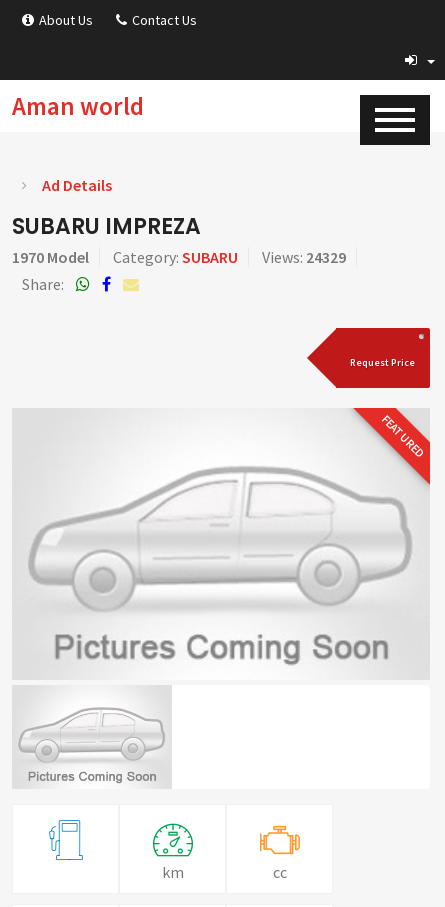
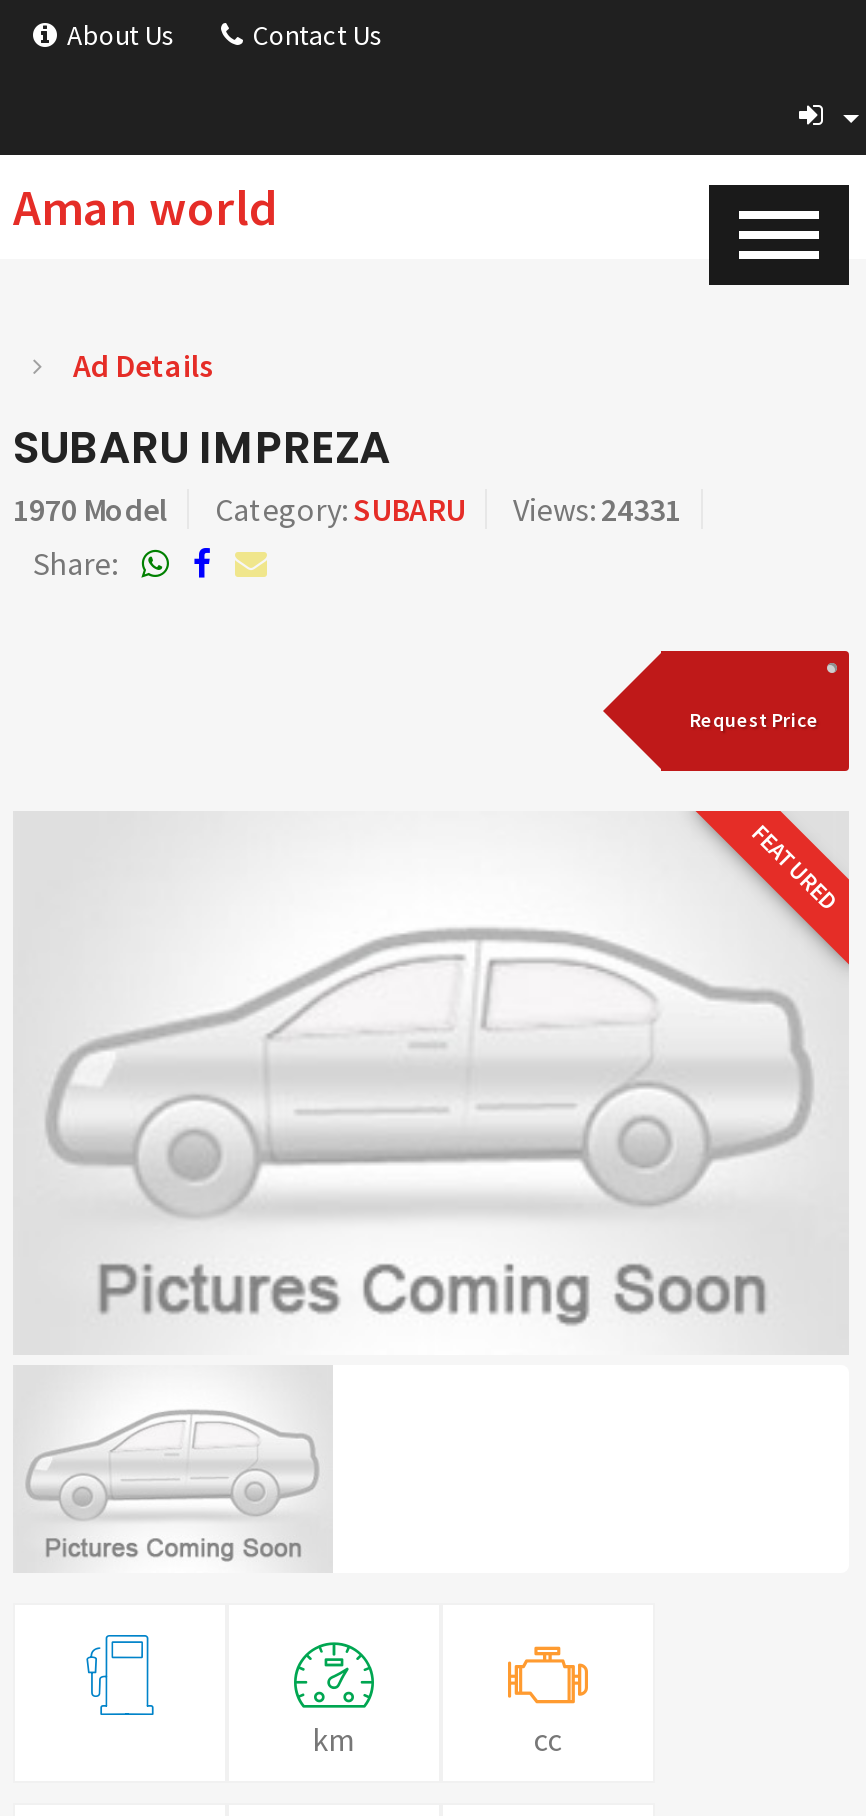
- 1970 Model Category: SUBARU Views: 24329
+ 1970 Model Category: SUBARU Views: 24331
